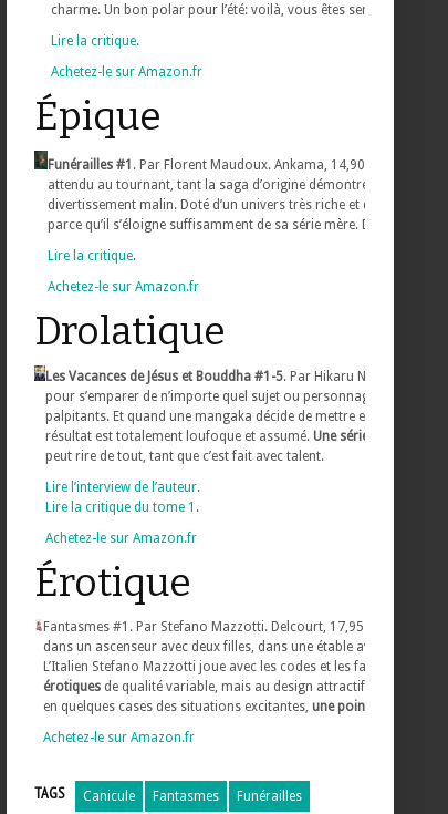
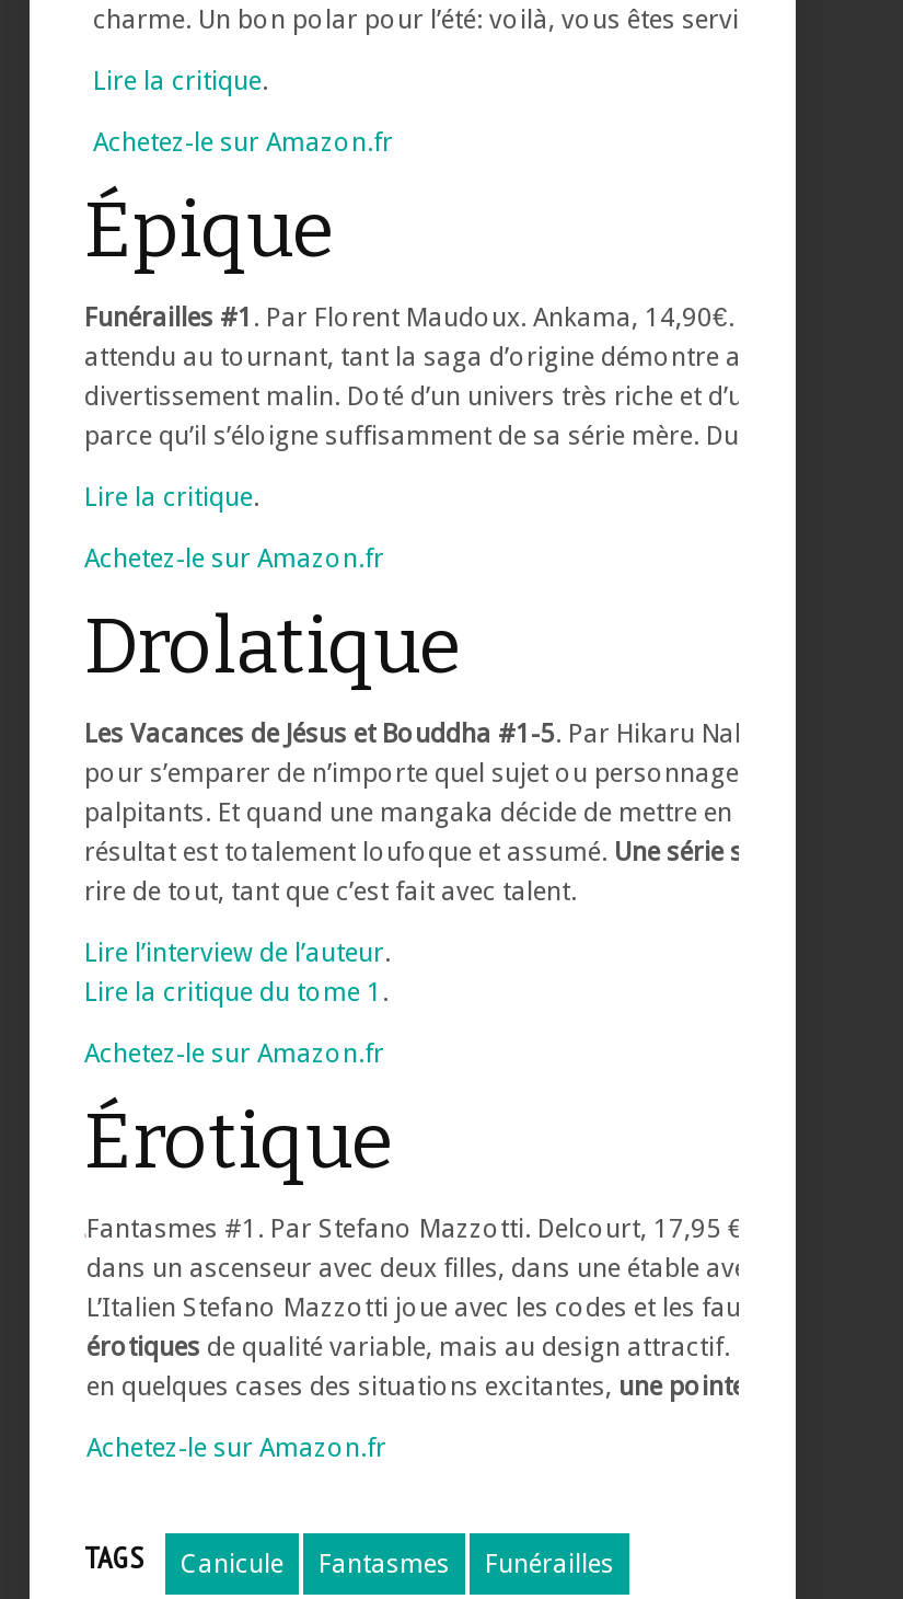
- peut rire de tout, tant que c’est fait avec talent.
+ rire de tout, tant que c’est fait avec talent.
